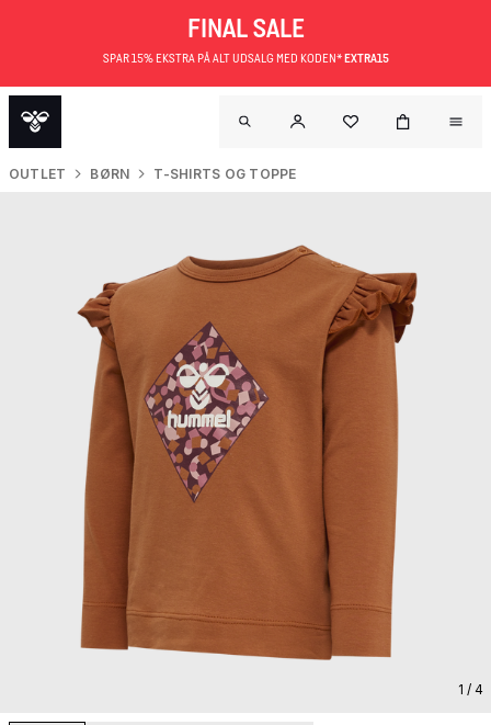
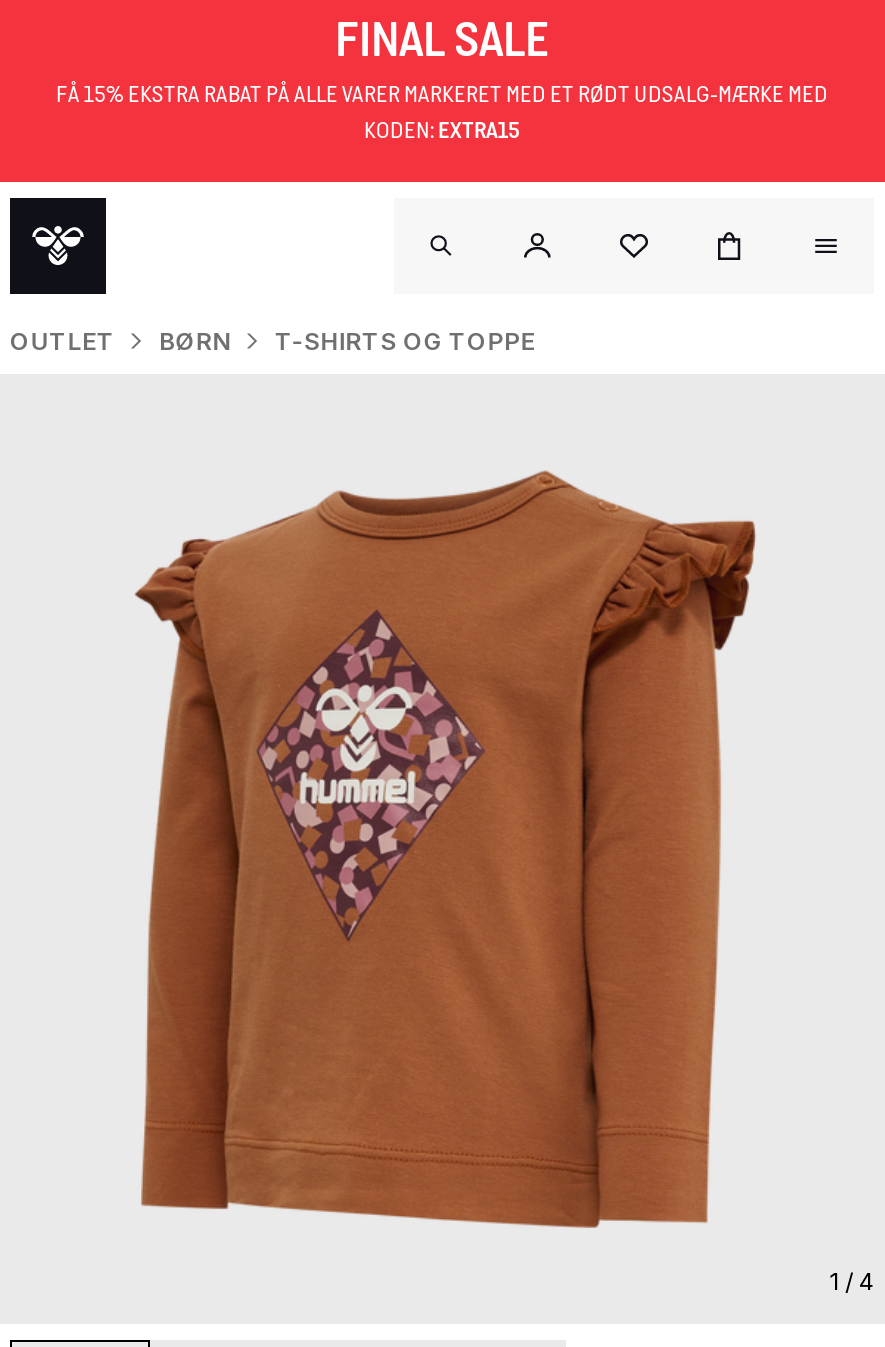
- SPAR 15% EKSTRA PÅ ALT UDSALG MED KODEN* EXTRA15
+ FÅ 15% EKSTRA RABAT PÅ ALLE VARER MARKERET MED ET RØDT UDSALG-MÆRKE MED
+ KODEN: EXTRA15
